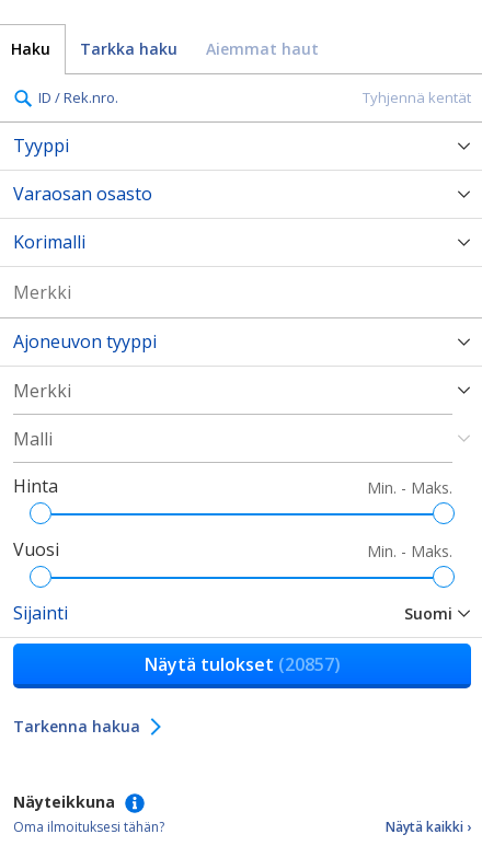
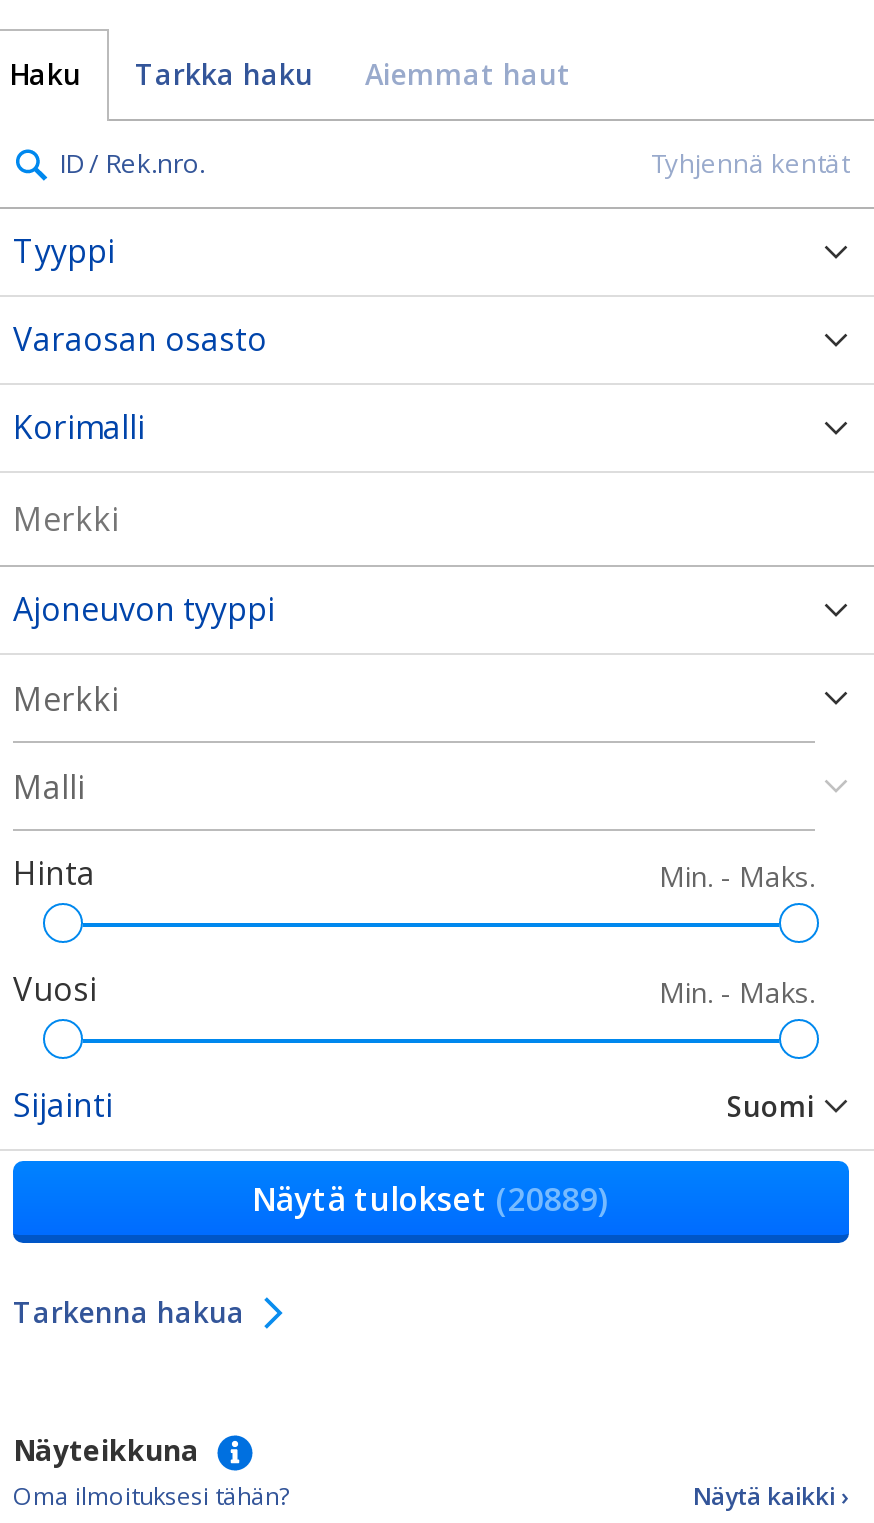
- Näytä tulokset (20857)
+ Näytä tulokset (20889)
